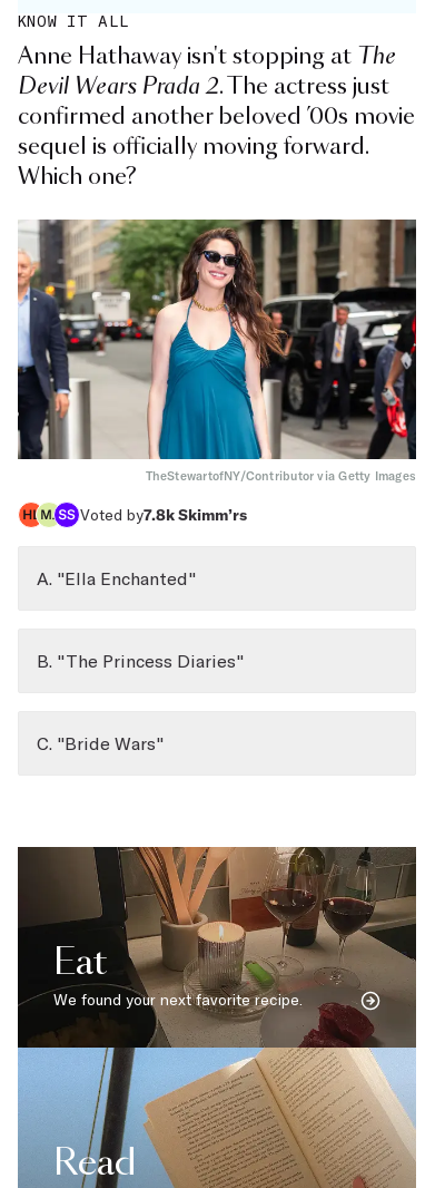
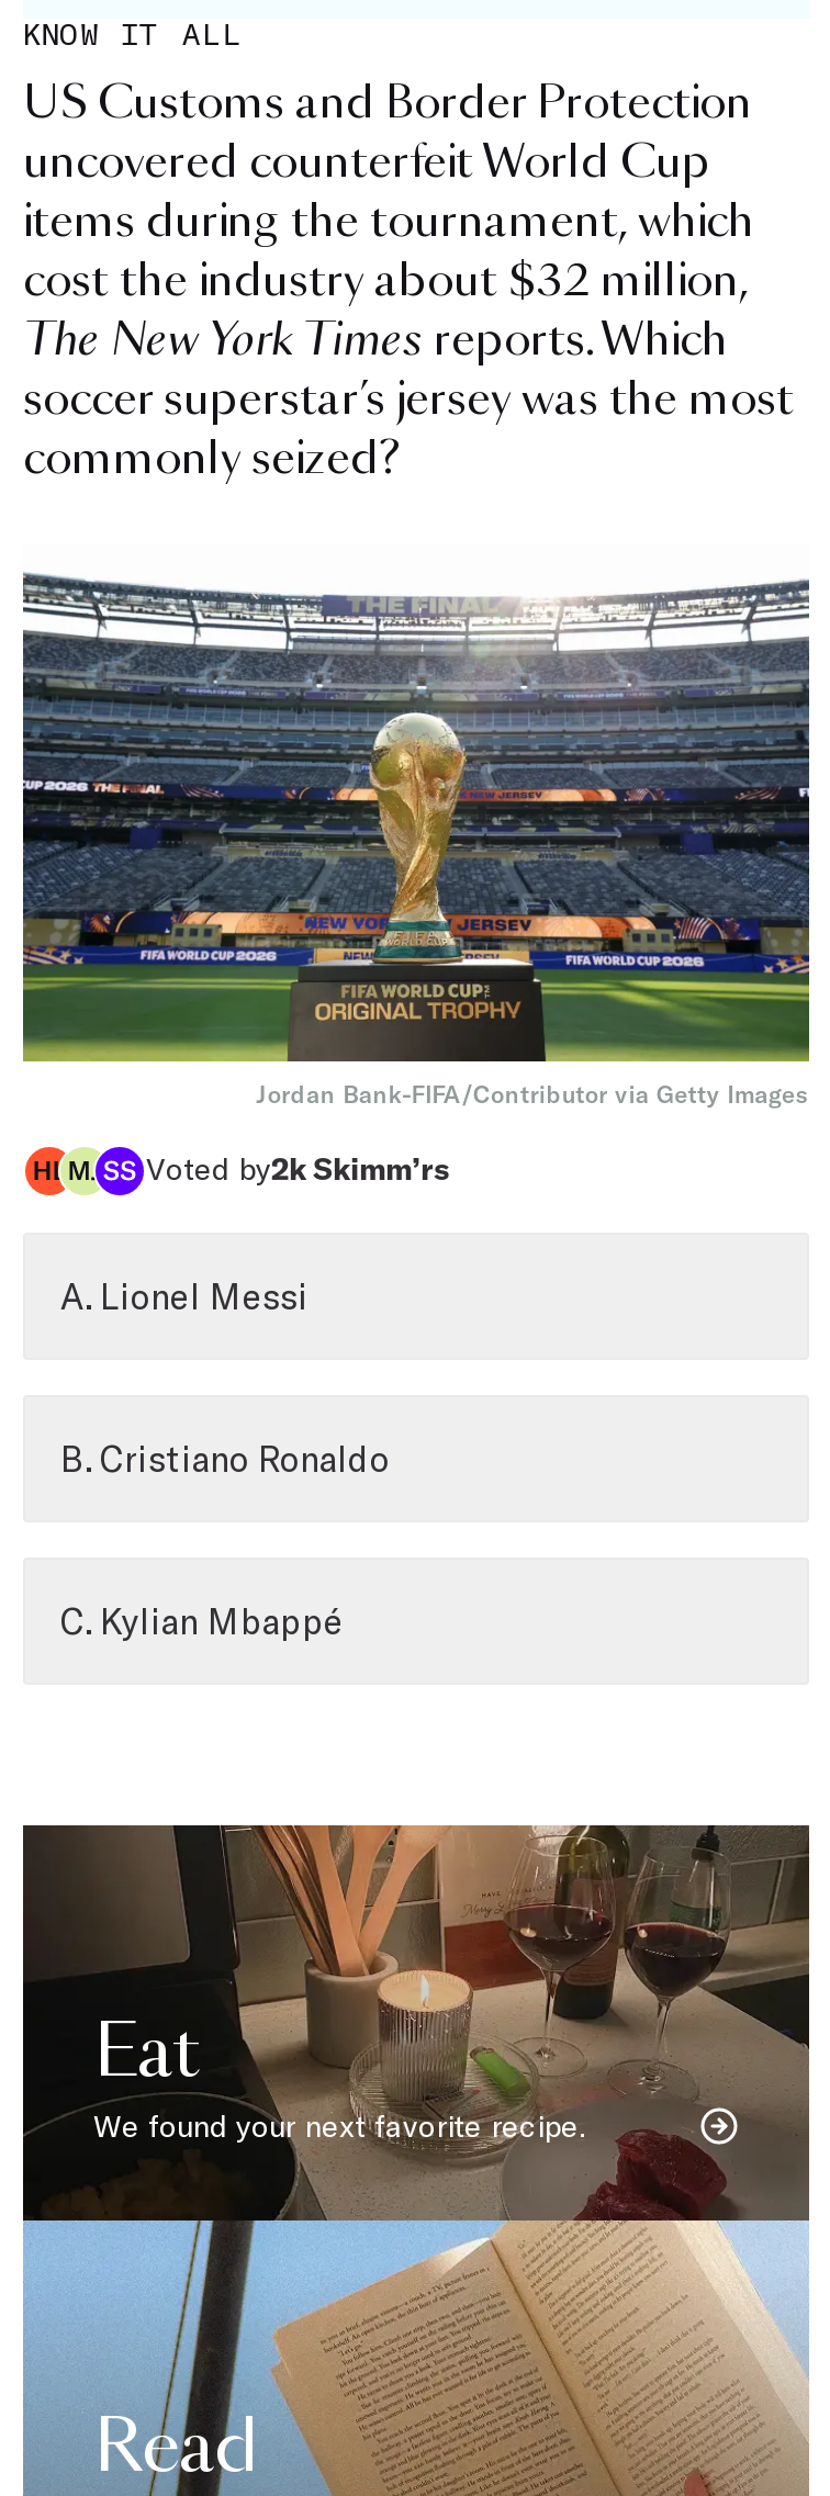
- Anne Hathaway isn't stopping at The
- Devil Wears Prada 2. The actress just
- confirmed another beloved ’00s movie
- sequel is officially moving forward.
- Which one?
+ US Customs and Border Protection
+ uncovered counterfeit World Cup
+ items during the tournament, which
+ cost the industry about $32 million,
+ The New York Times reports. Which
+ soccer superstar’s jersey was the most
+ commonly seized?

- [image]
- TheStewartofNY/Contributor via Getty Images
+ [image]
+ Jordan Bank-FIFA/Contributor via Getty Images

- Voted by7.8kSkimm’rs
+ Voted by2kSkimm’rs

- A. "Ella Enchanted"
+ A. Lionel Messi

- B. "The Princess Diaries"
+ B. Cristiano Ronaldo

- C. "Bride Wars"
+ C. Kylian Mbappé
